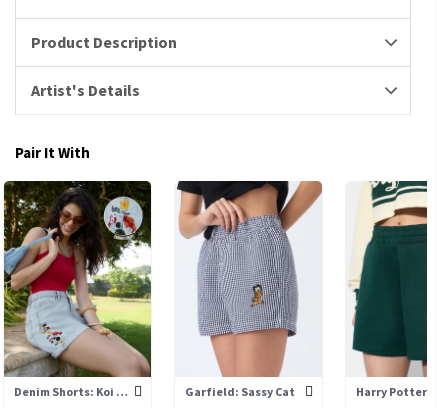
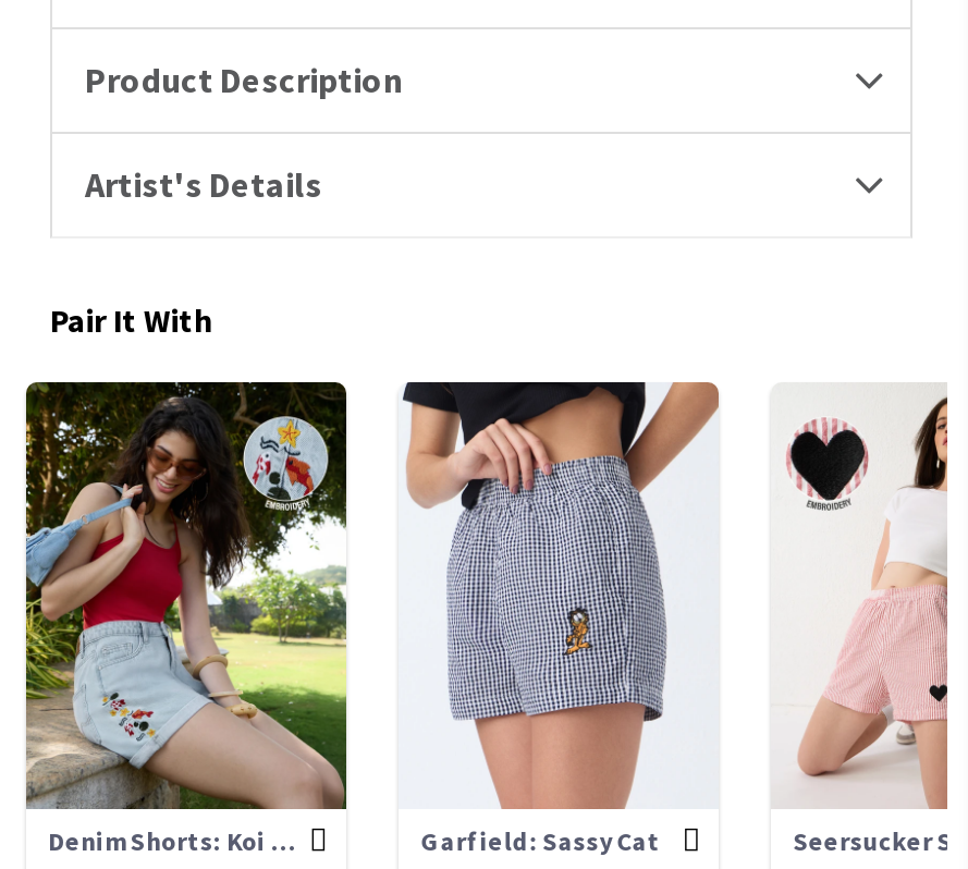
- [image]
+ [image]
